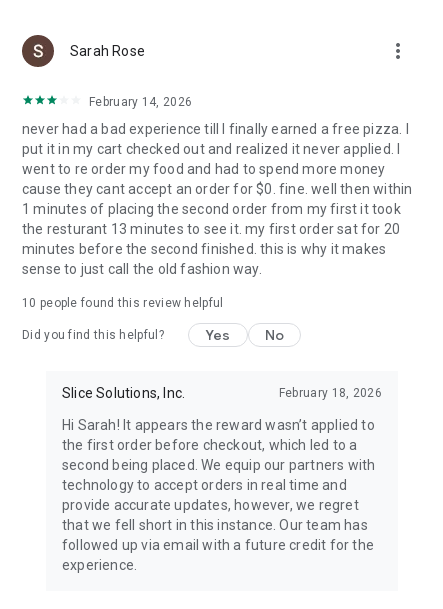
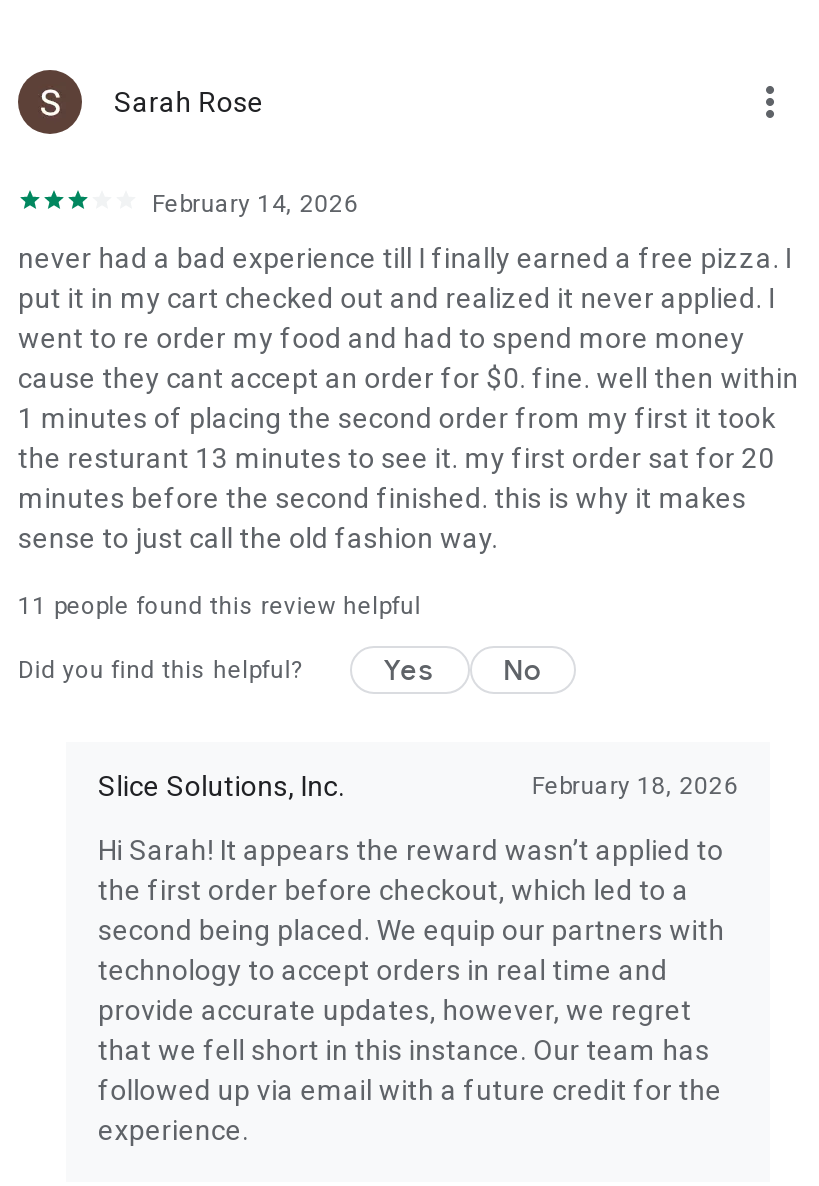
- 10 people found this review helpful
+ 11 people found this review helpful
